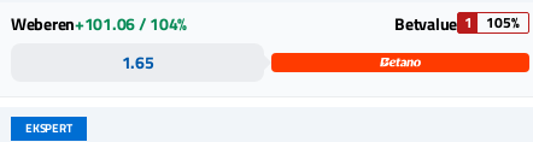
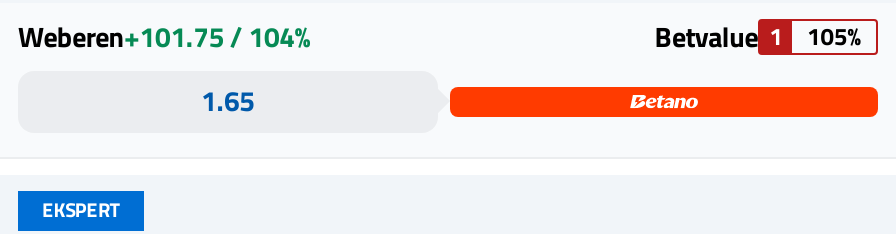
- Weberen+101.06 / 104%
+ Weberen+101.75 / 104%
